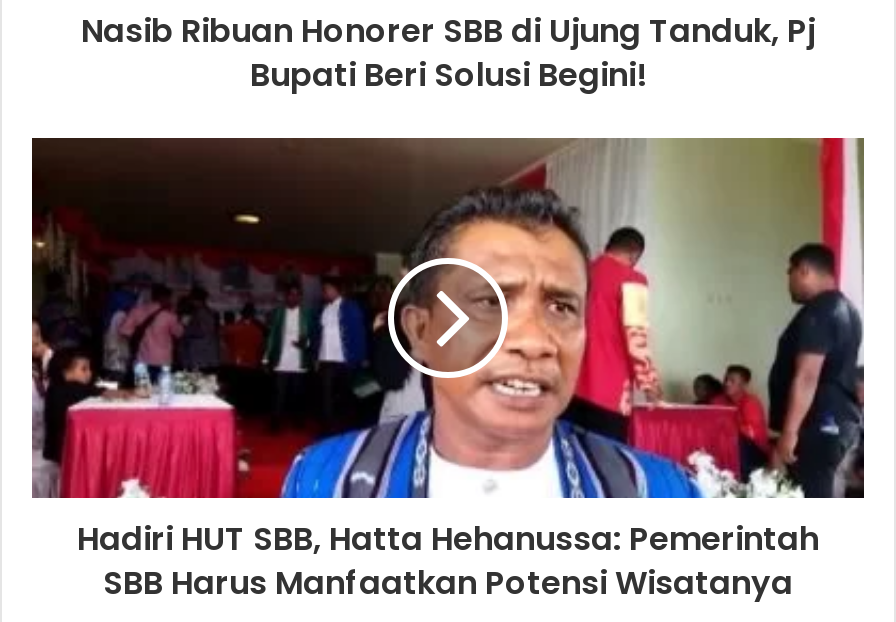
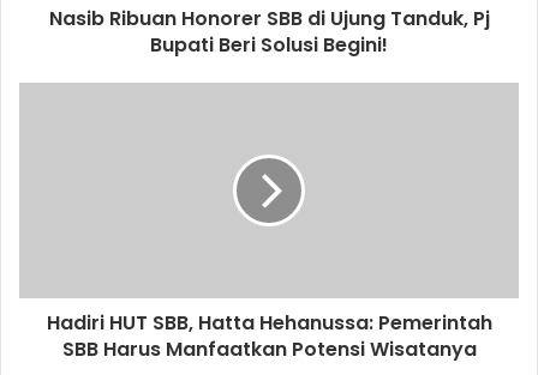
- [image]
